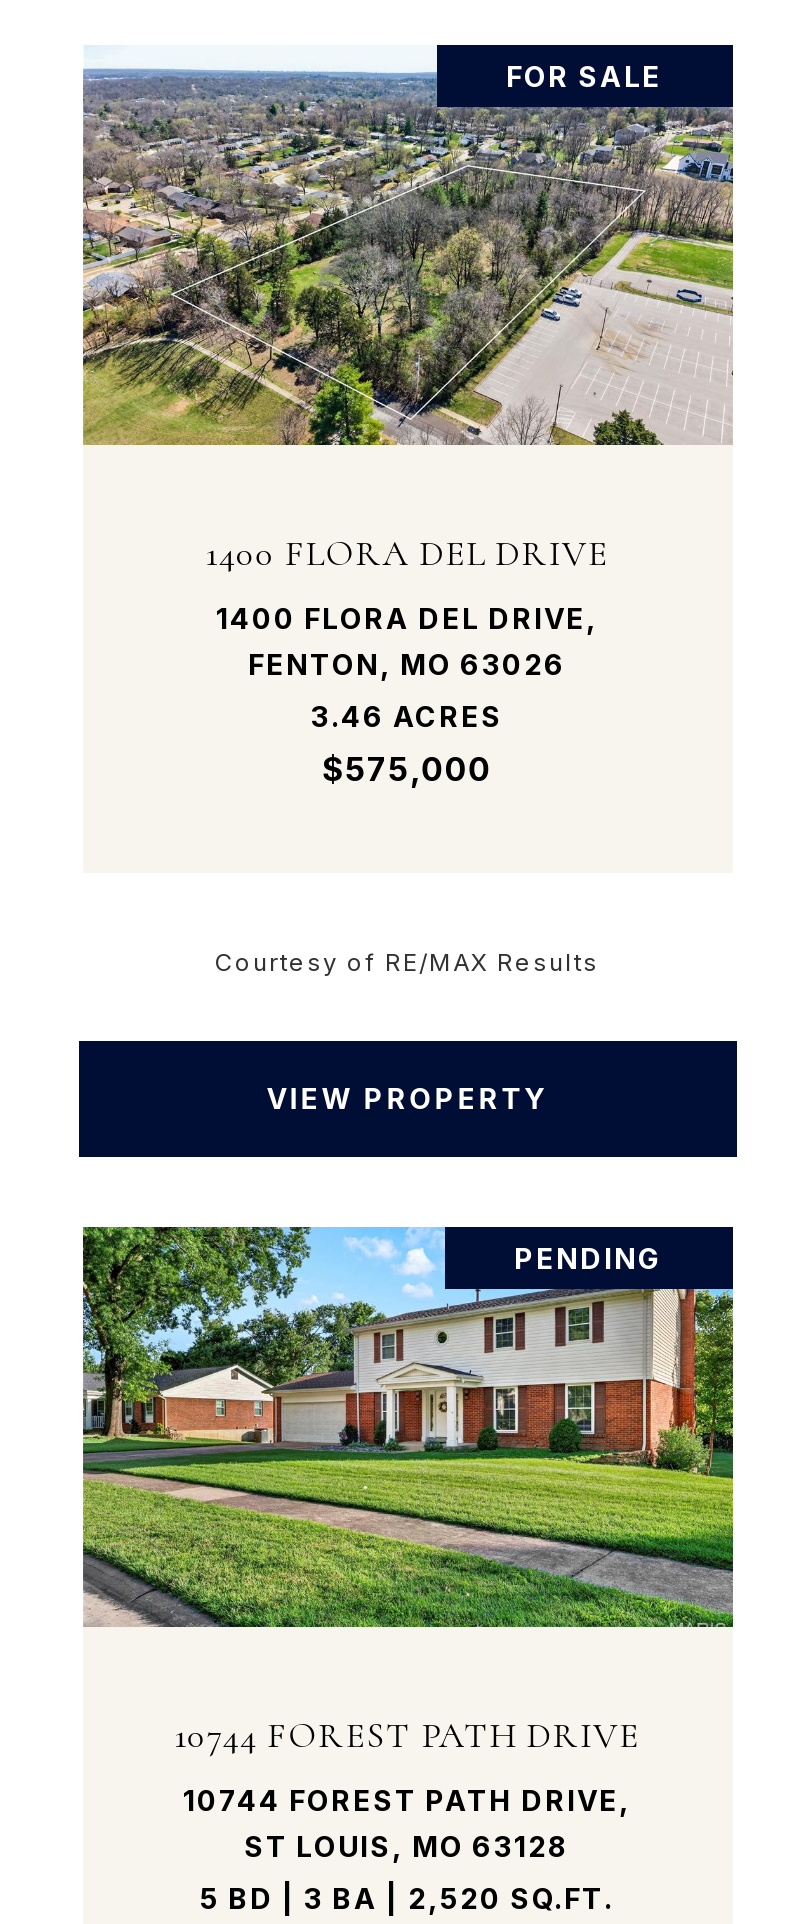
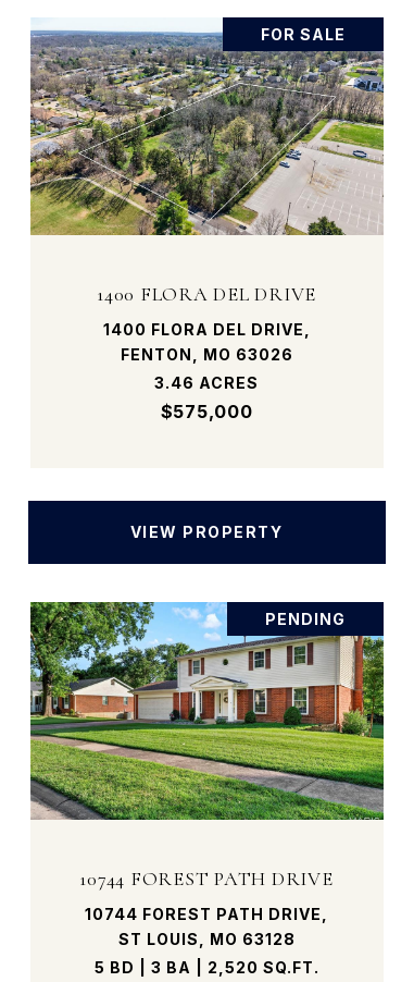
- Courtesy of RE/MAX Results
